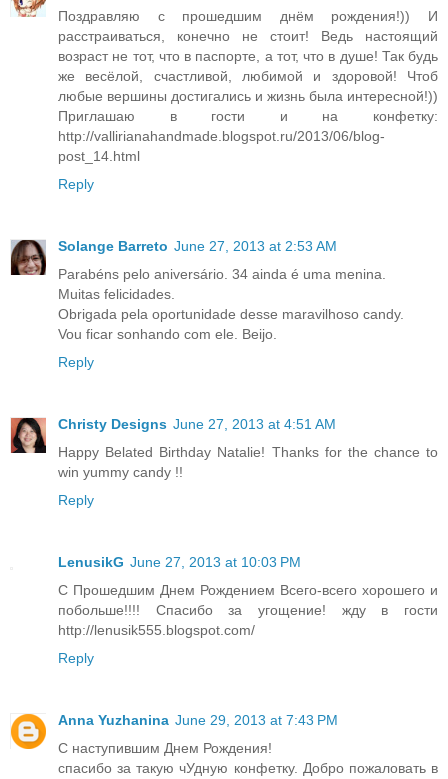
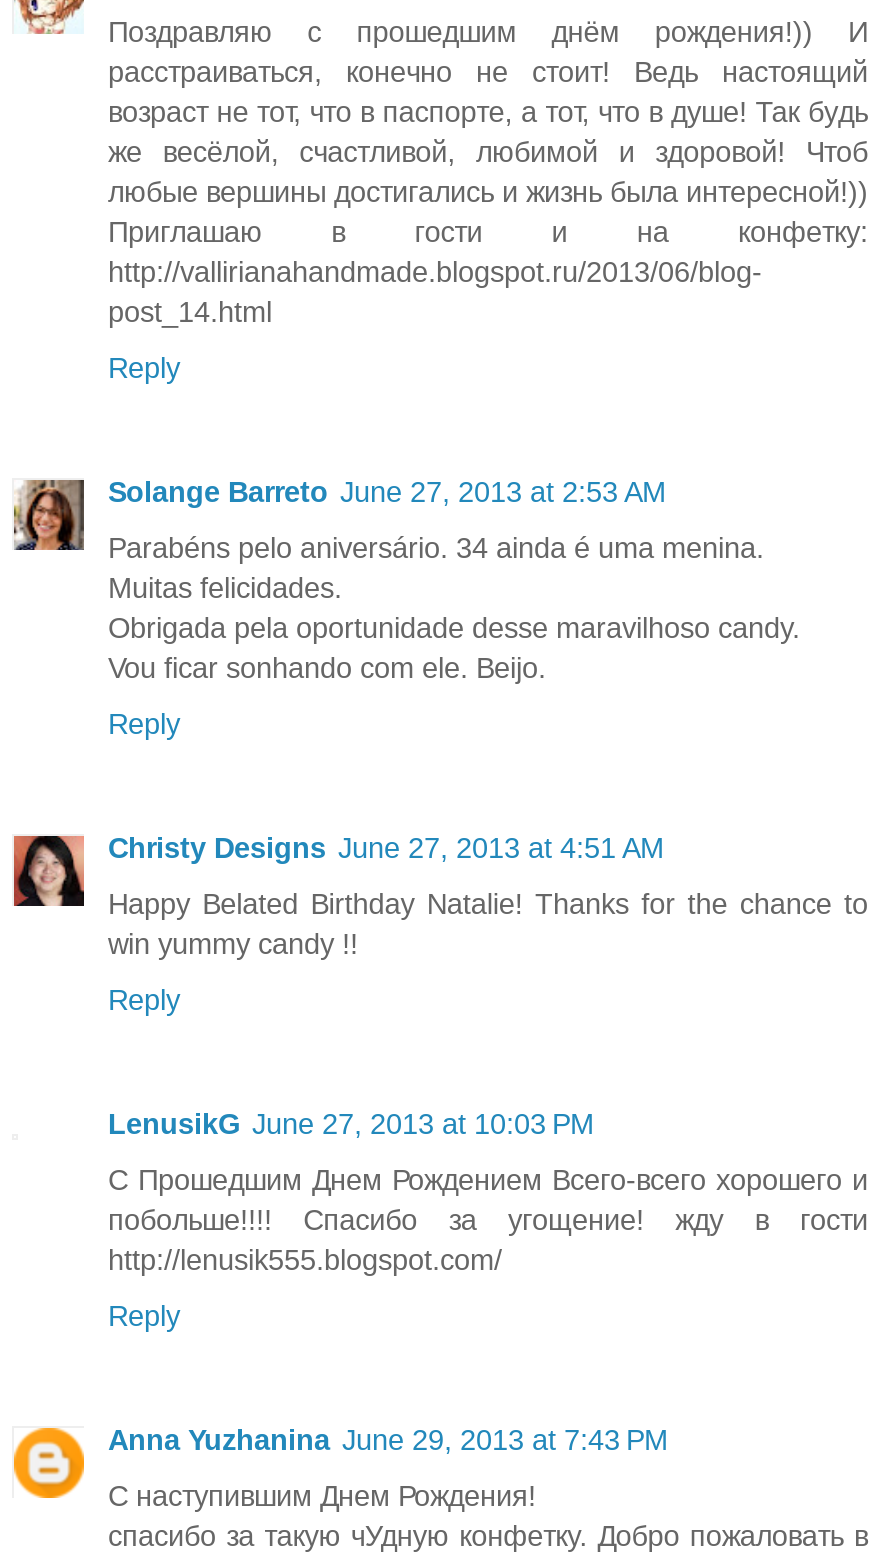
- [image]
+ [image]
